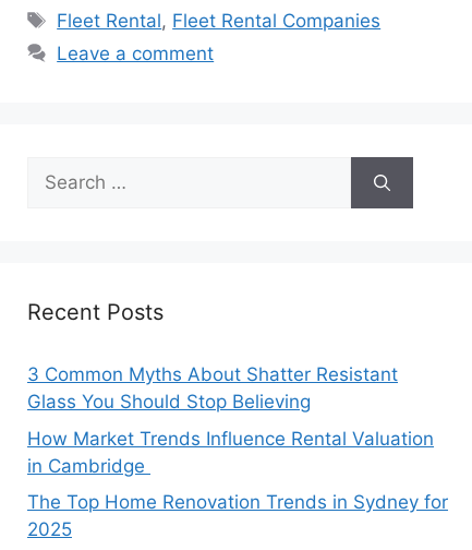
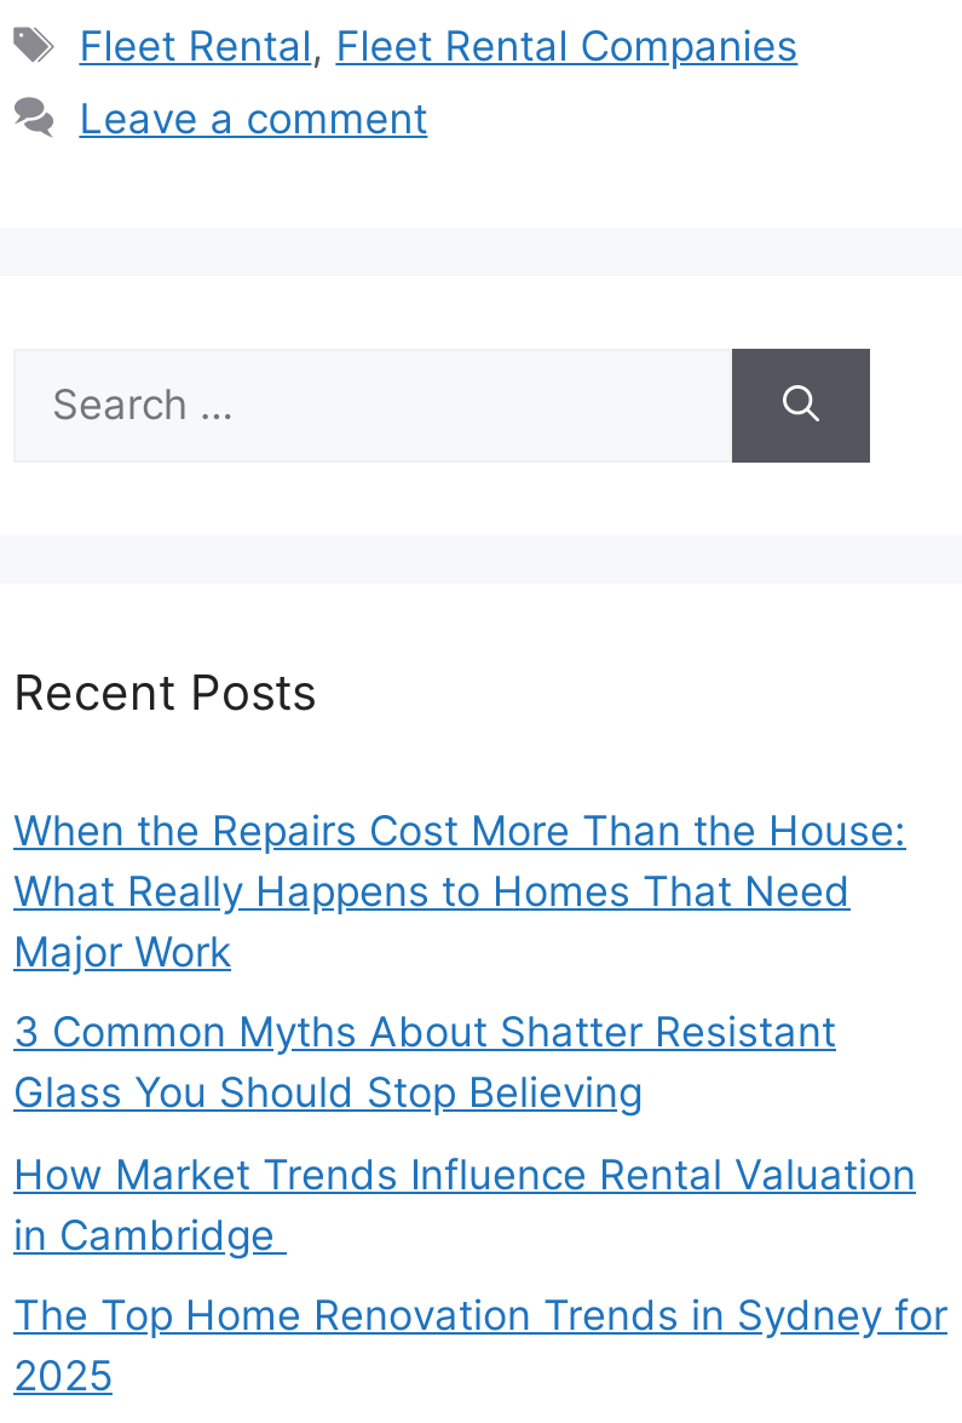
+ When the Repairs Cost More Than the House:
+ What Really Happens to Homes That Need
+ Major Work
